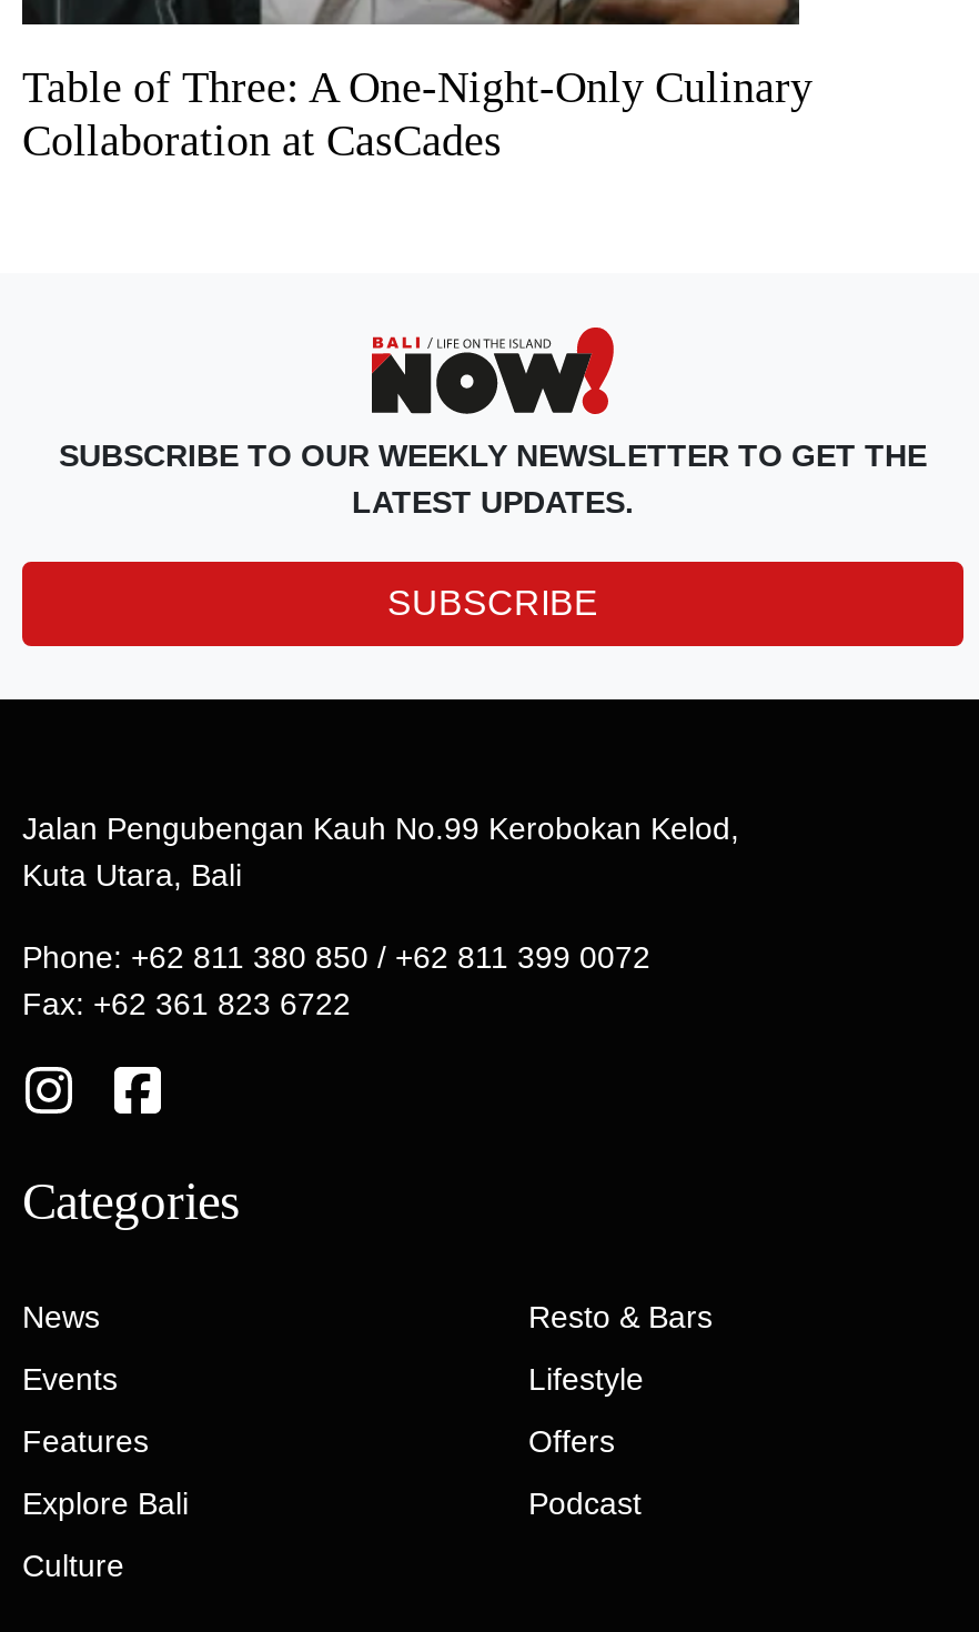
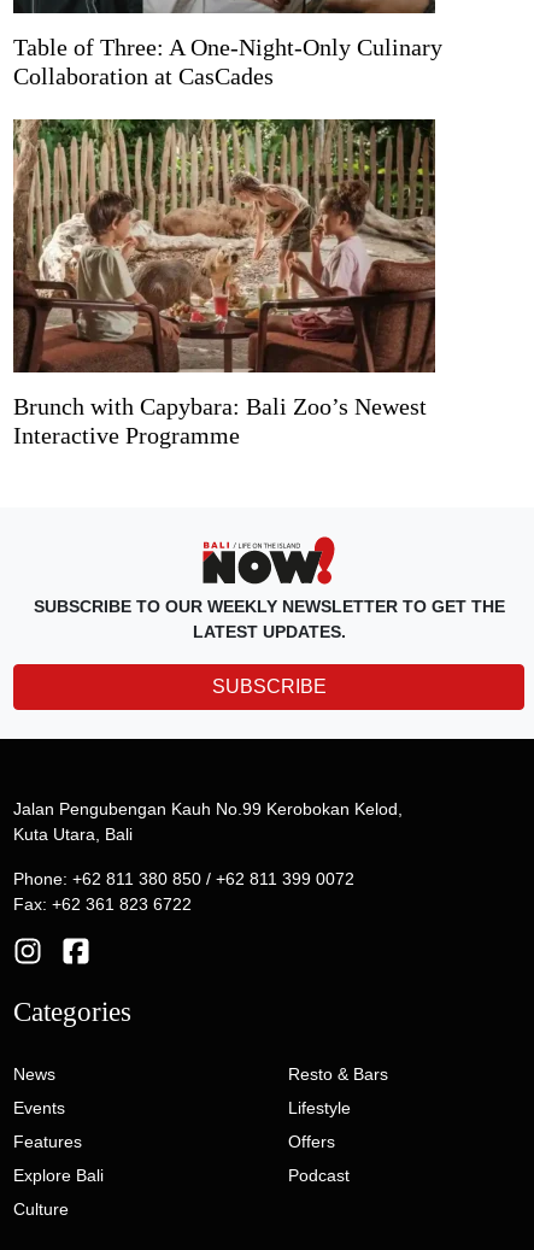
+ [image]
+ Brunch with Capybara: Bali Zoo’s Newest
+ Interactive Programme
